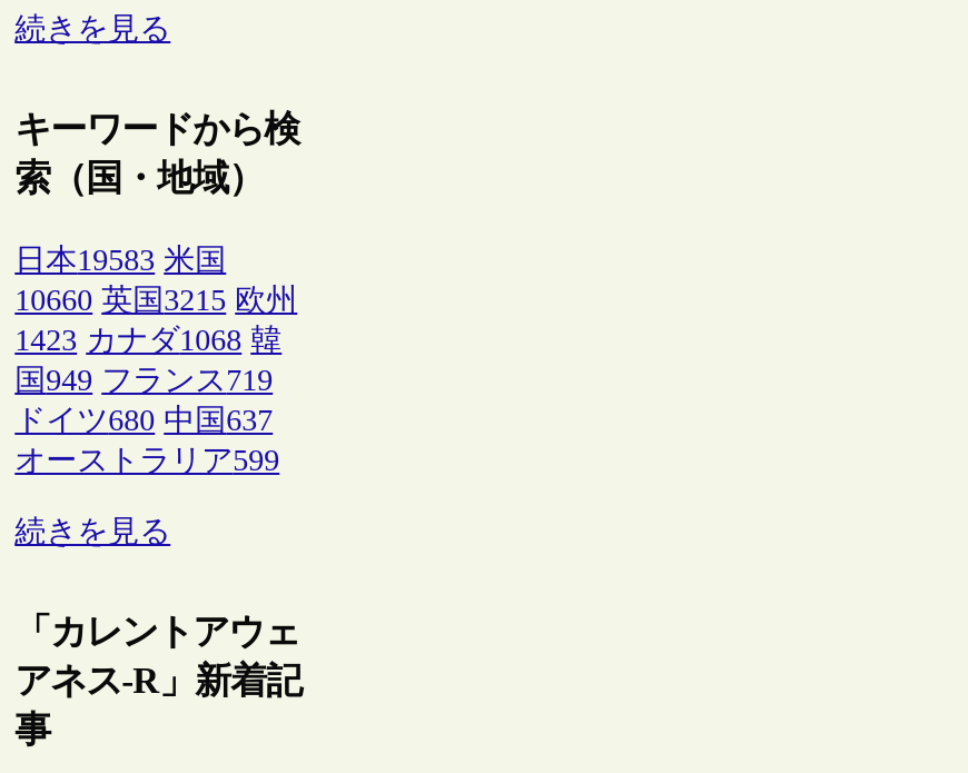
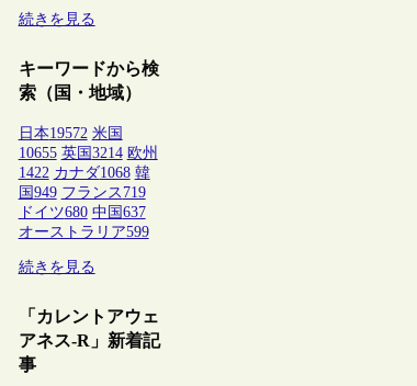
- 日本19583 米国
+ 日本19572 米国

- 10660 英国3215 欧州
+ 10655 英国3214 欧州

- 1423 カナダ1068 韓
+ 1422 カナダ1068 韓
